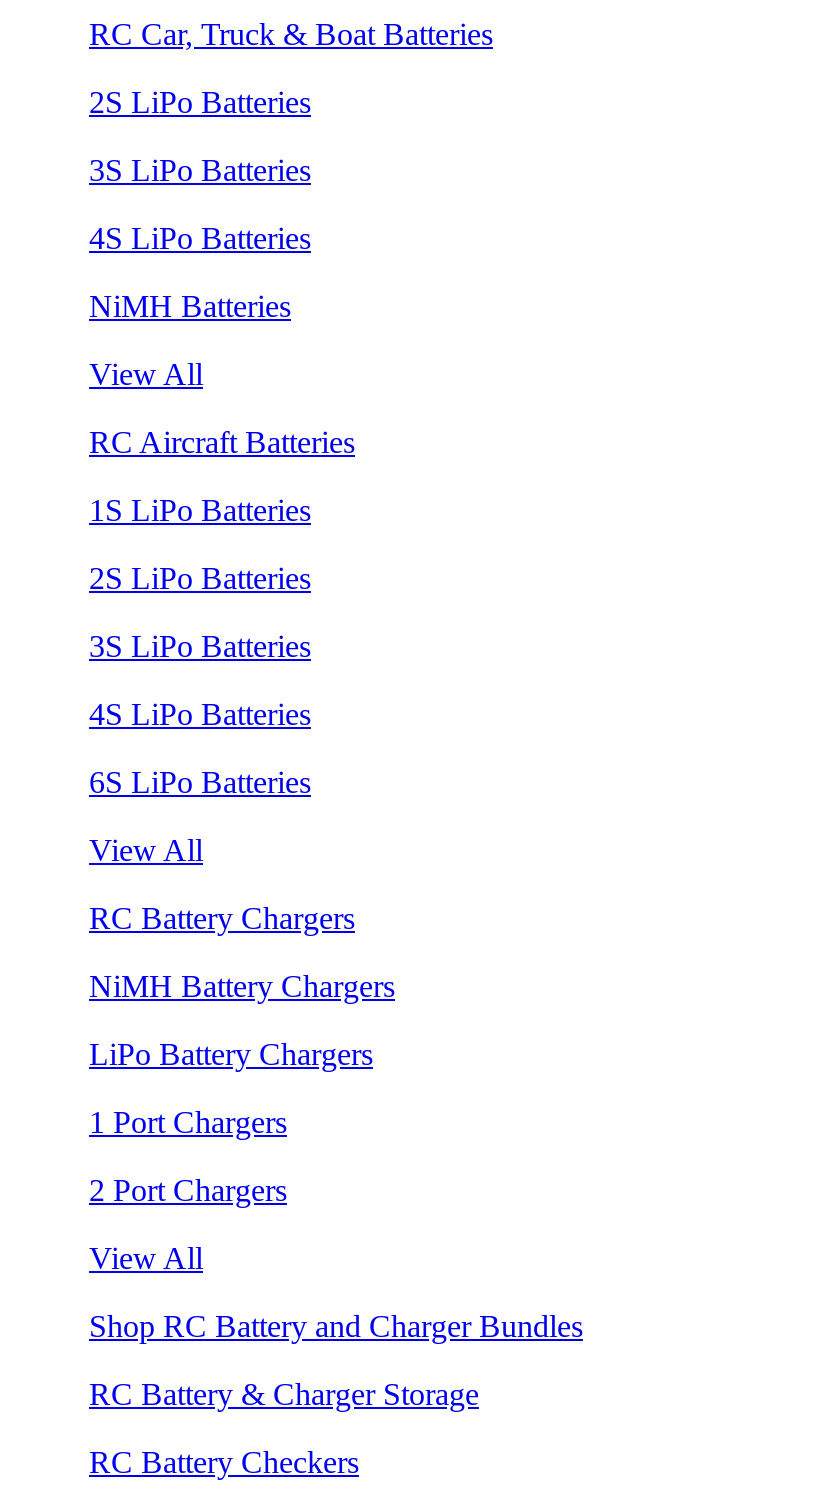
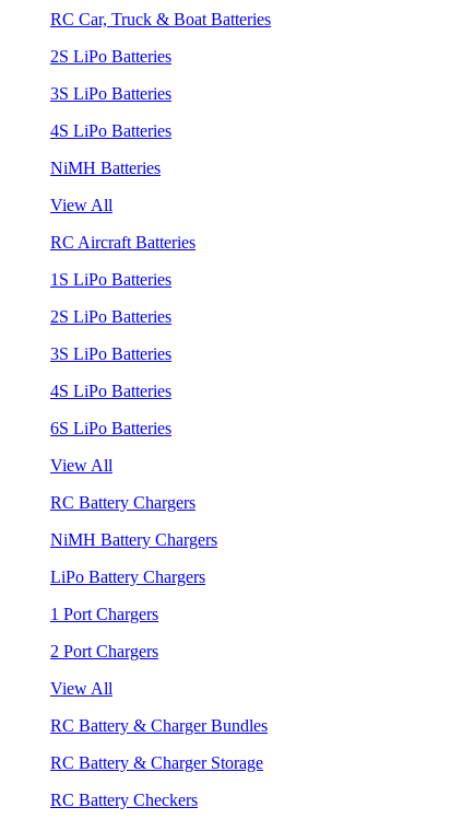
- Shop RC Battery and Charger Bundles
+ RC Battery & Charger Bundles
